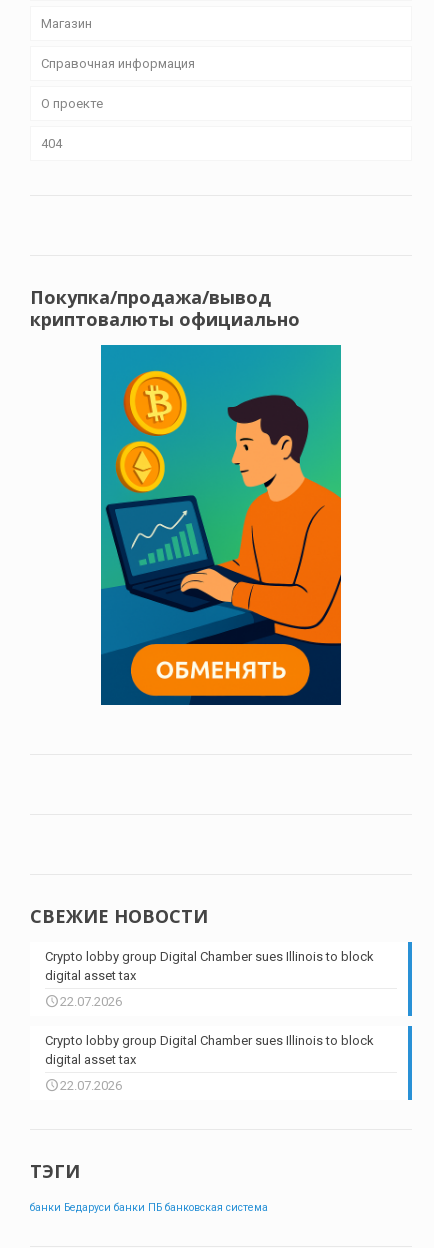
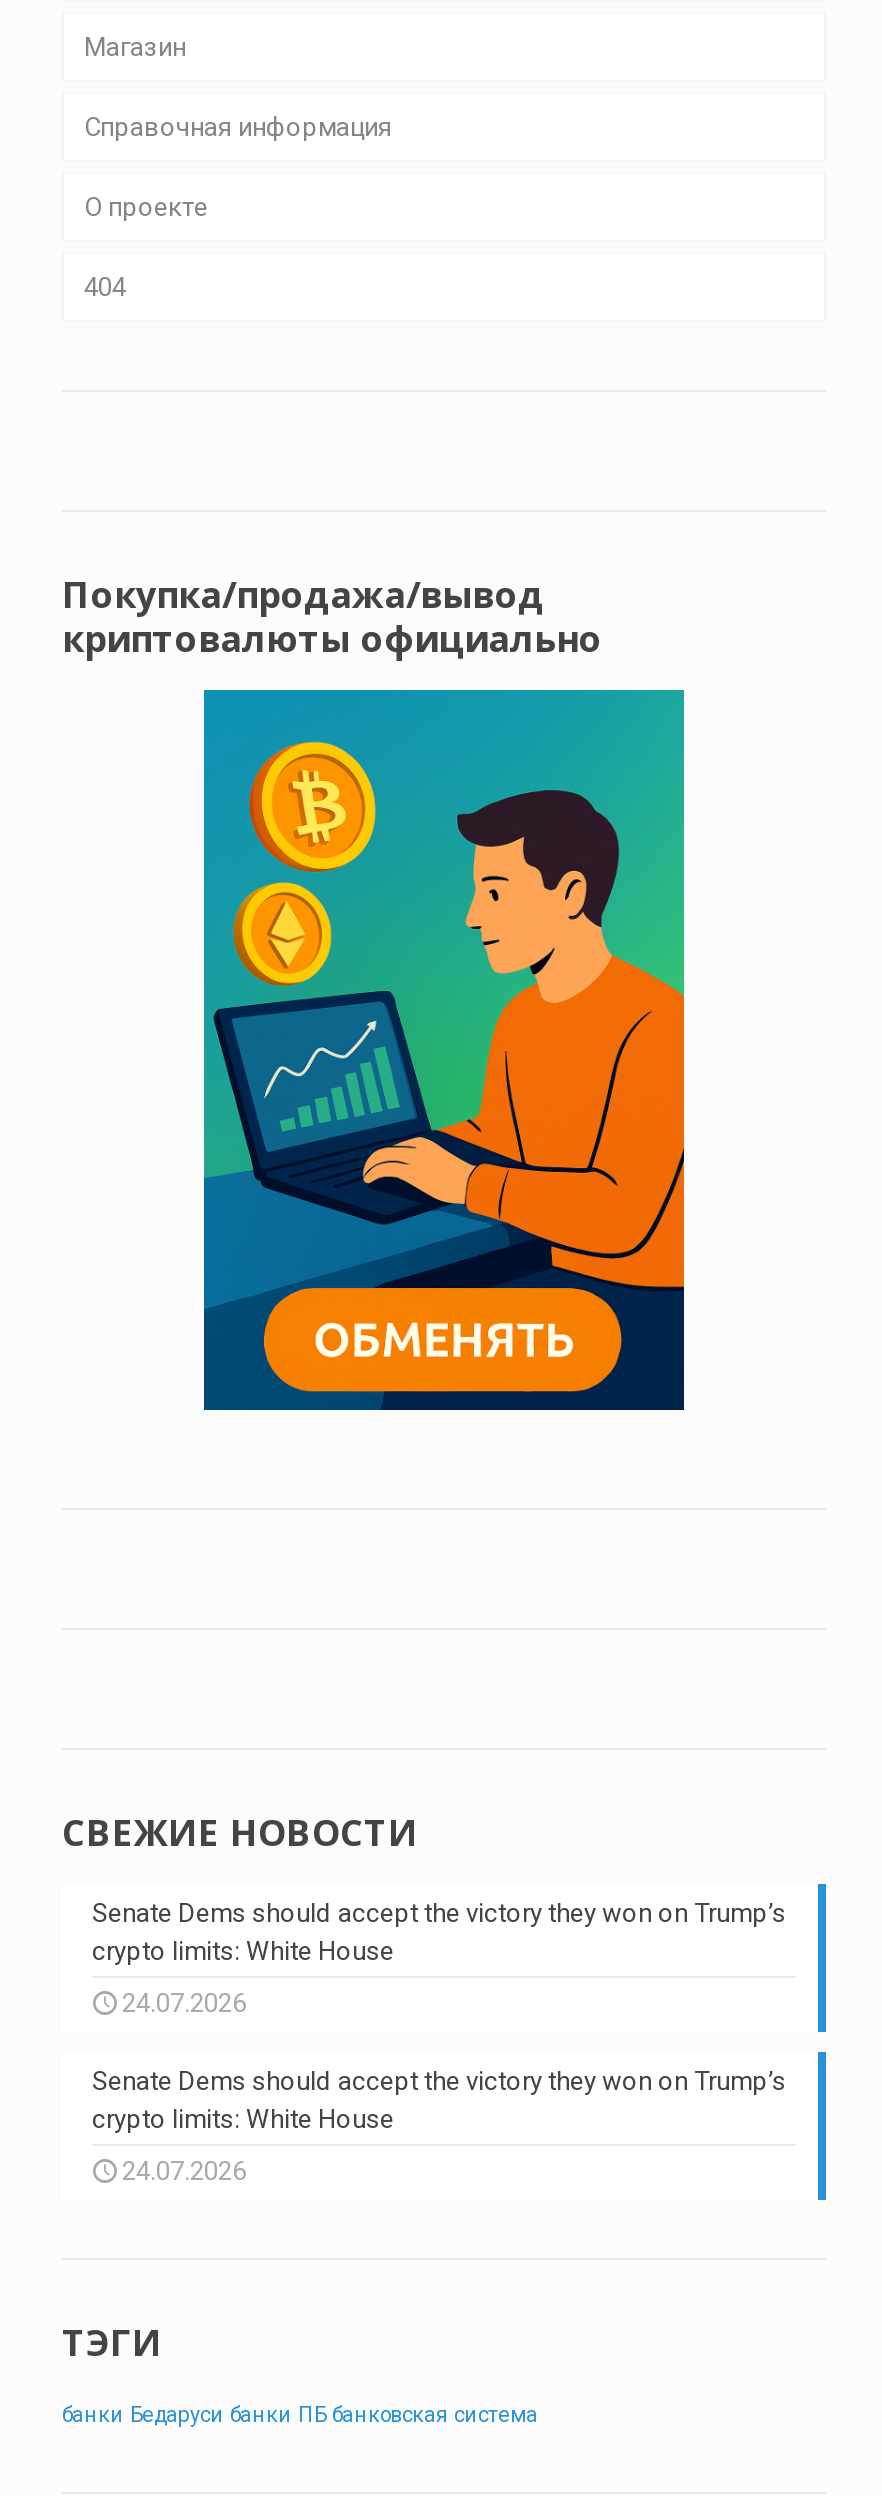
- Crypto lobby group Digital Chamber sues Illinois to block
- digital asset tax
+ Senate Dems should accept the victory they won on Trump’s
+ crypto limits: White House

- 22.07.2026
+ 24.07.2026

- Crypto lobby group Digital Chamber sues Illinois to block
- digital asset tax
+ Senate Dems should accept the victory they won on Trump’s
+ crypto limits: White House

- 22.07.2026
+ 24.07.2026
